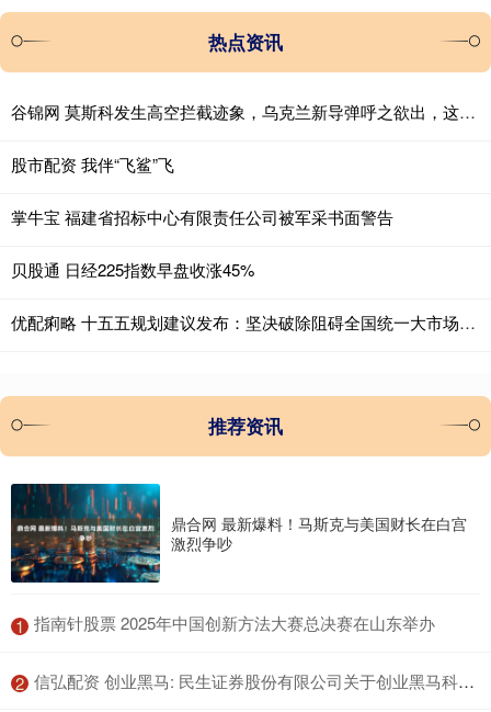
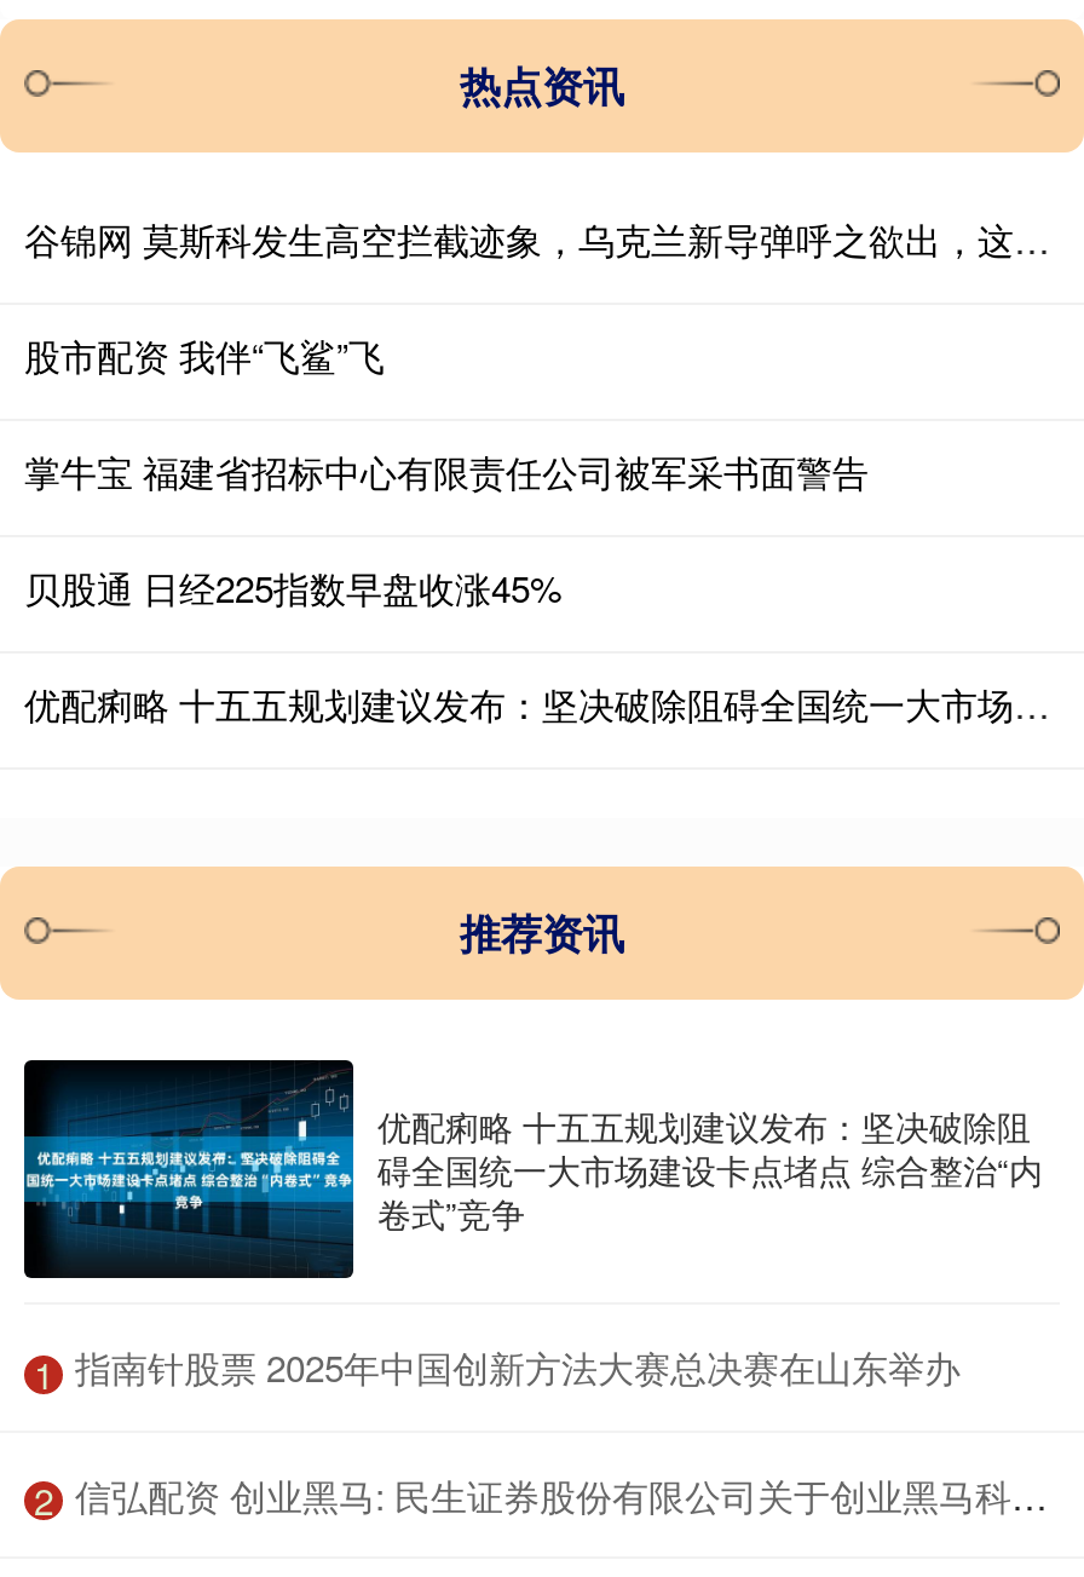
- [image]
- 鼎合网 最新爆料！马斯克与美国财长在白宫
- 激烈争吵
+ [image]
+ 优配痢略 十五五规划建议发布：坚决破除阻
+ 碍全国统一大市场建设卡点堵点 综合整治“内
+ 卷式”竞争
